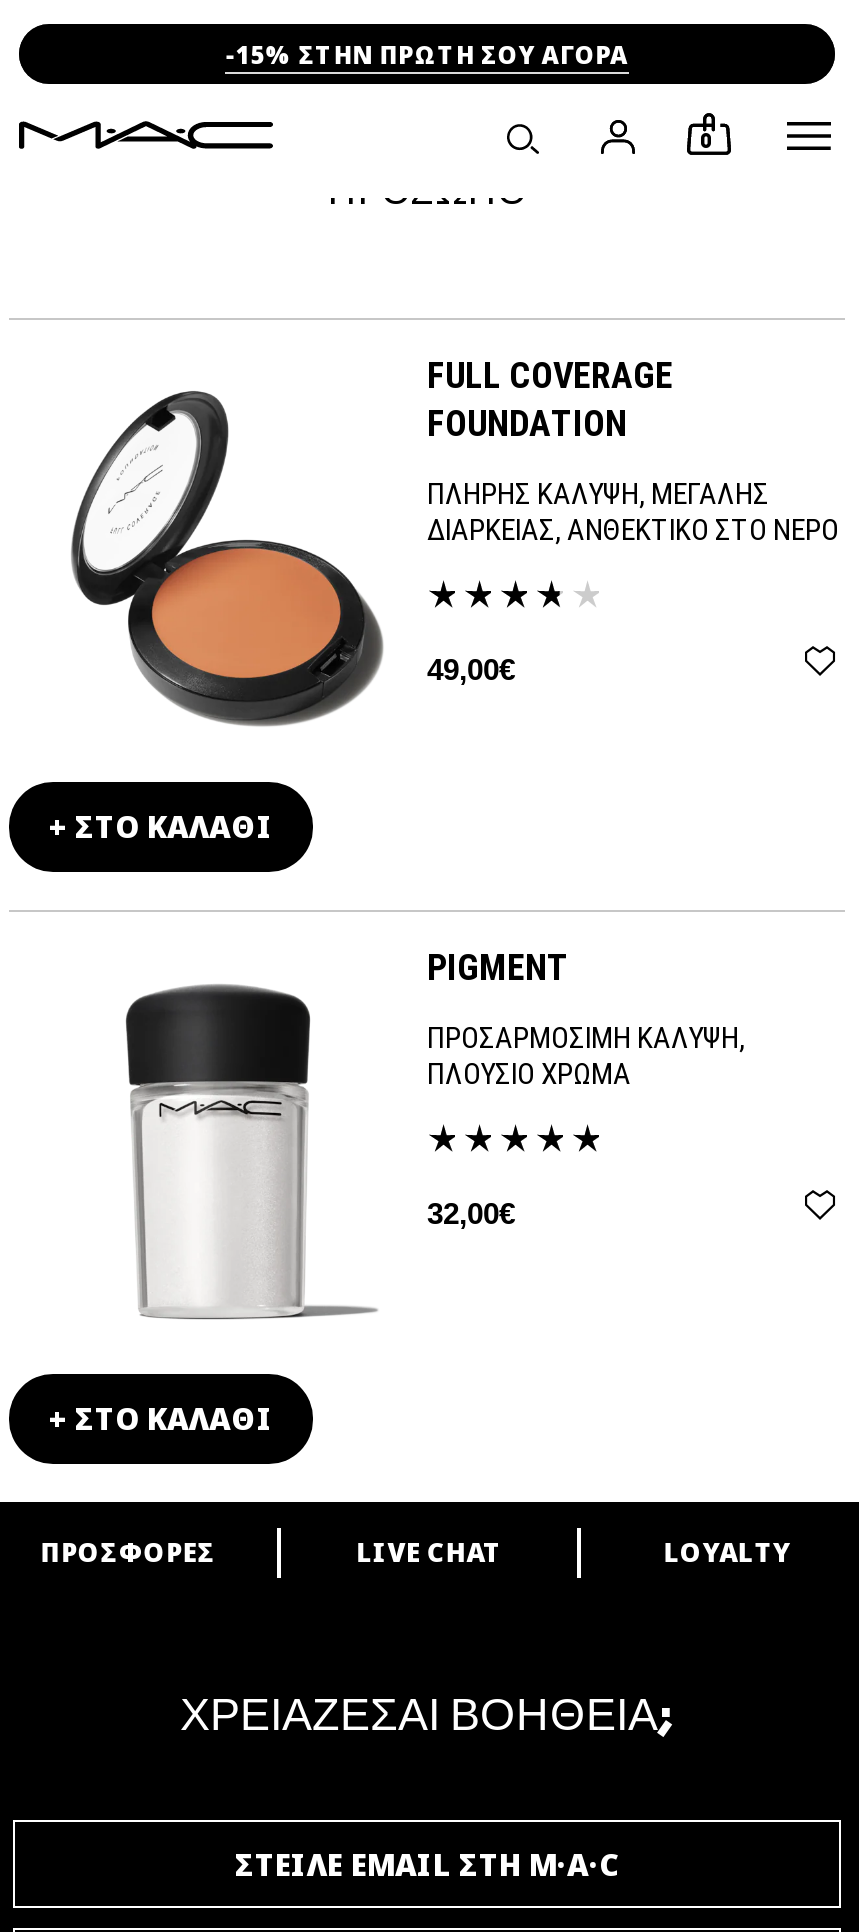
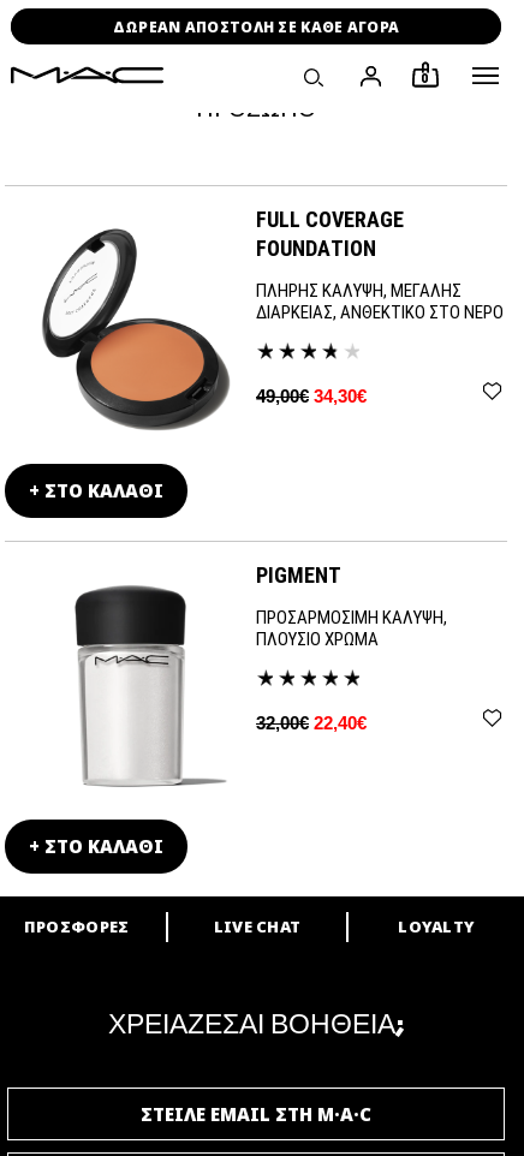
- -15% ΣΤΗΝ ΠΡΩΤΗ ΣΟΥ ΑΓΟΡΑ
+ ΔΩΡΕΑΝ ΑΠΟΣΤΟΛΗ ΣΕ ΚΑΘΕ ΑΓΟΡΑ

- 49,00€
+ 49,00€ 34,30€

- 32,00€
+ 32,00€ 22,40€
